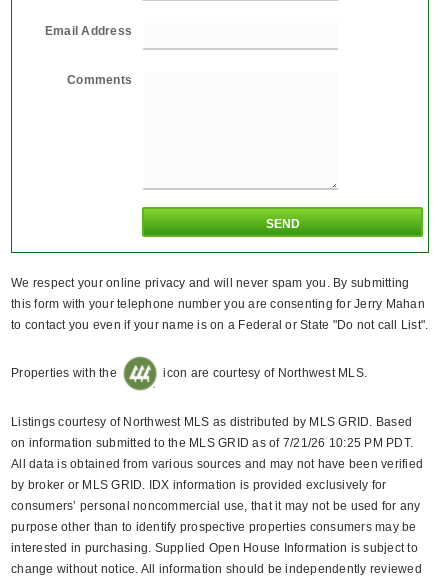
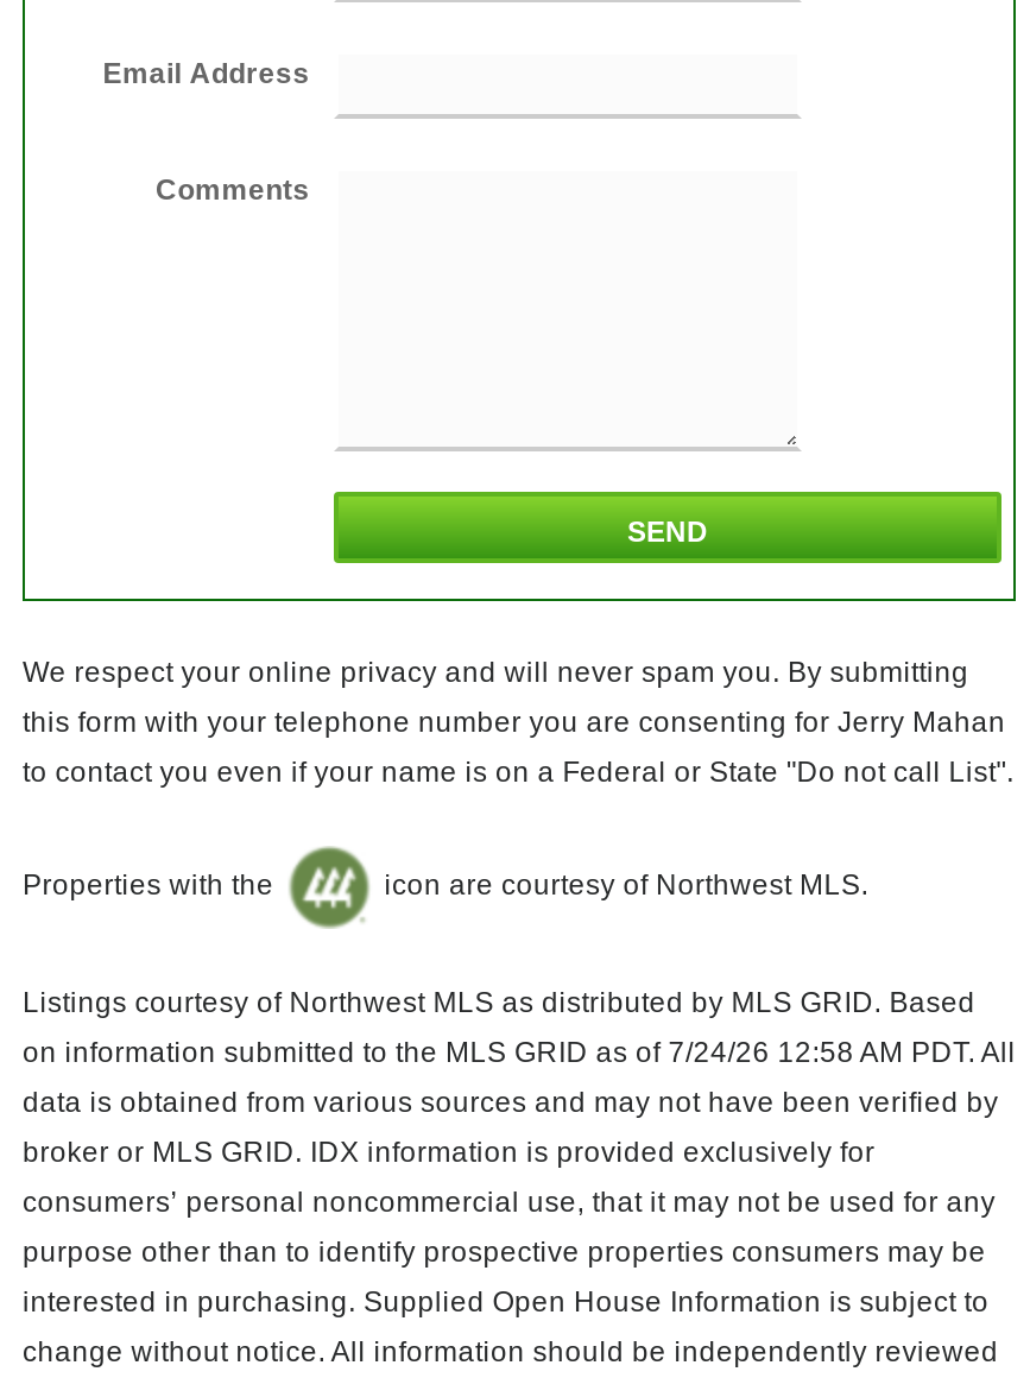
- on information submitted to the MLS GRID as of 7/21/26 10:25 PM PDT.
+ on information submitted to the MLS GRID as of 7/24/26 12:58 AM PDT. All

- All data is obtained from various sources and may not have been verified
+ data is obtained from various sources and may not have been verified by

- by broker or MLS GRID. IDX information is provided exclusively for
+ broker or MLS GRID. IDX information is provided exclusively for
